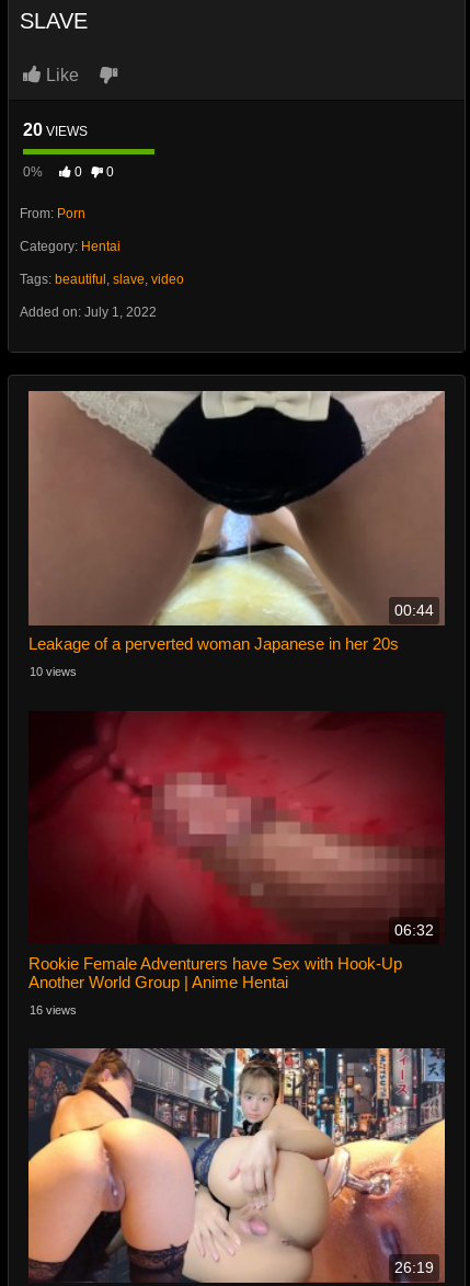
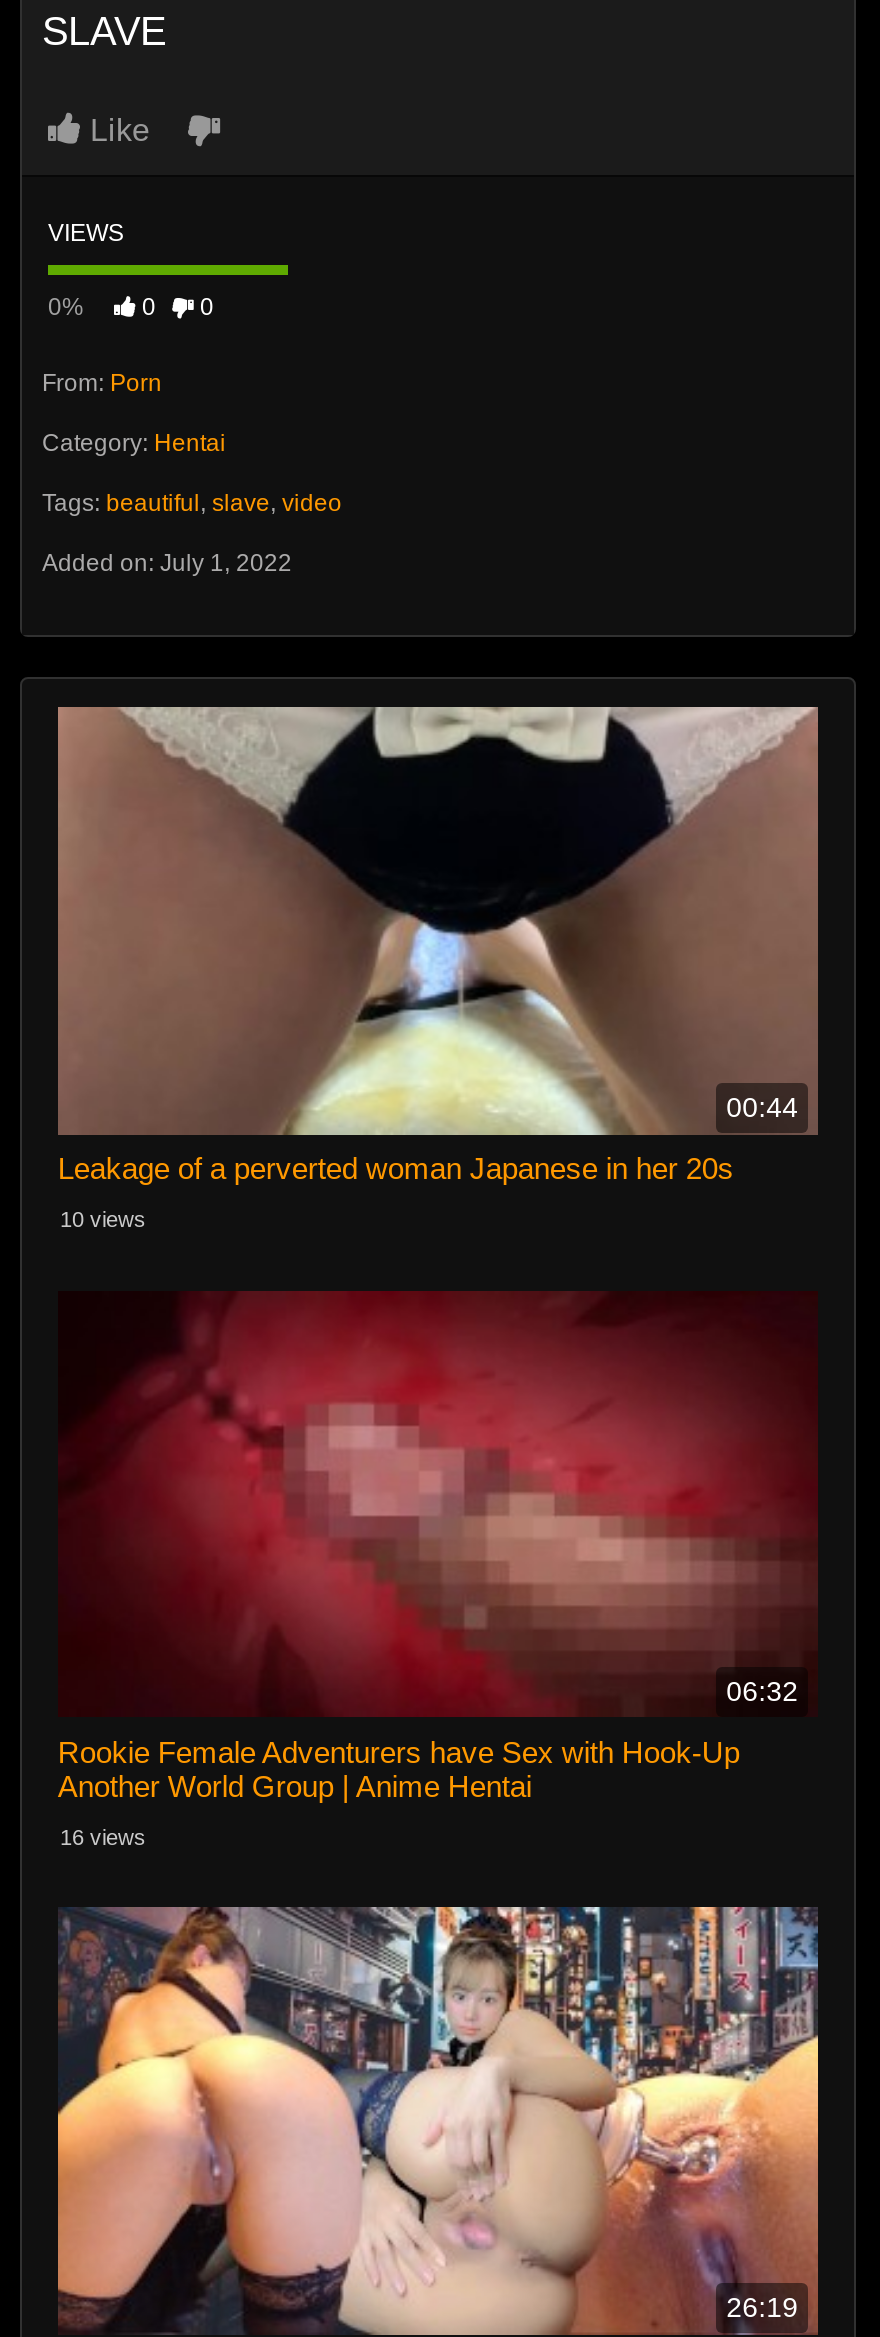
- 20 VIEWS
+ VIEWS
